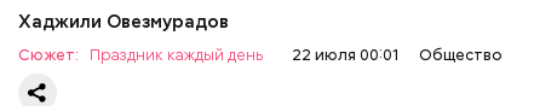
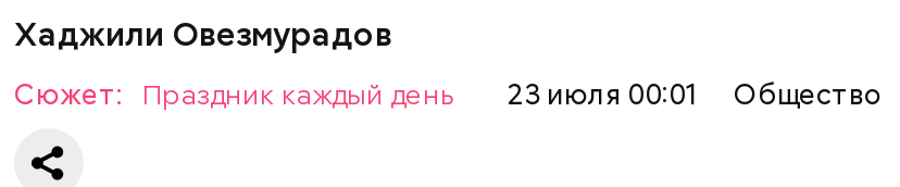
- Сюжет: Праздник каждый день 22 июля 00:01 Общество
+ Сюжет: Праздник каждый день 23 июля 00:01 Общество
